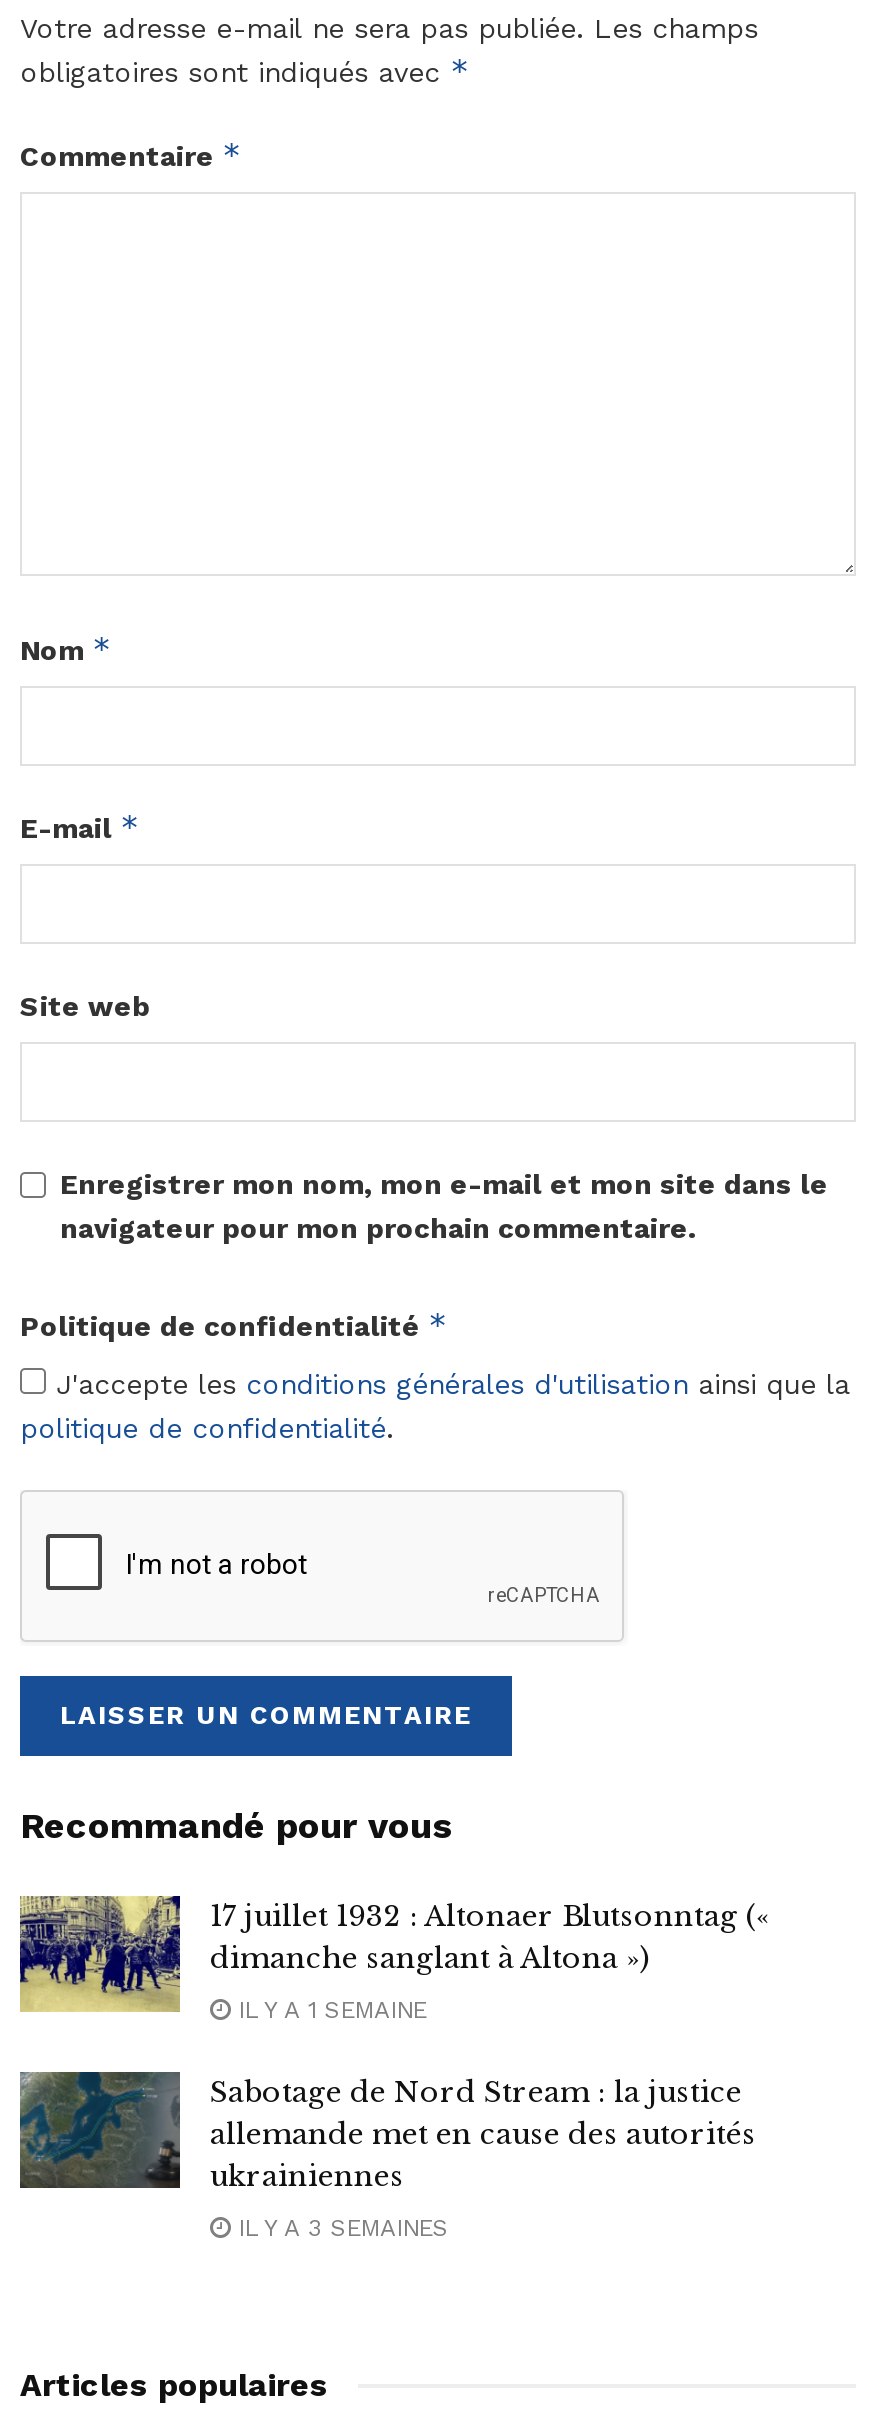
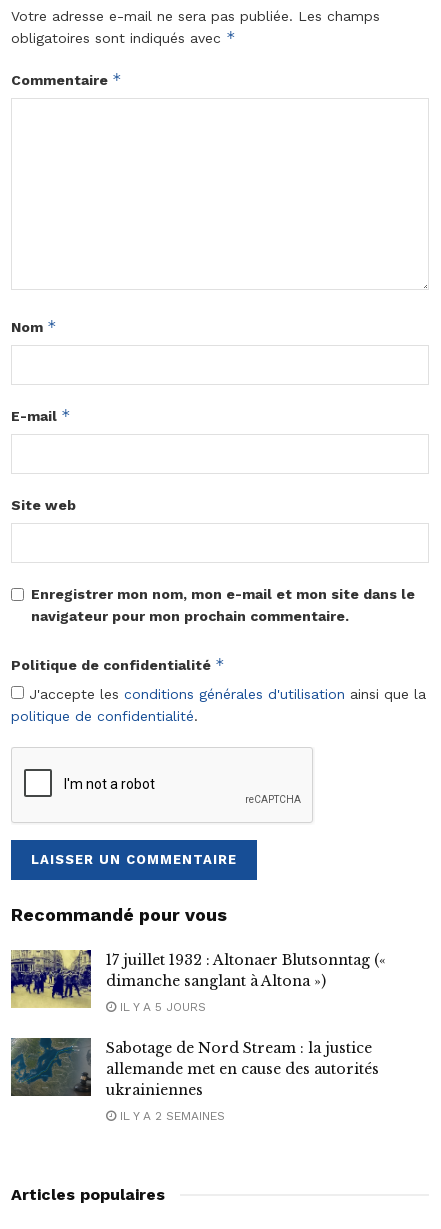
- IL Y A 1 SEMAINE
+ IL Y A 5 JOURS

- IL Y A 3 SEMAINES
+ IL Y A 2 SEMAINES
